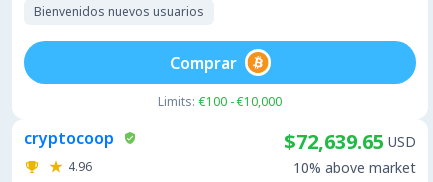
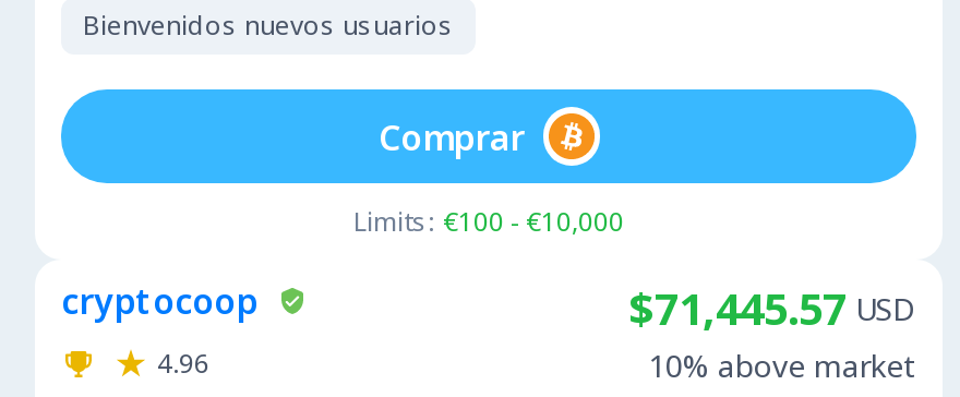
- $72,639.65 USD
+ $71,445.57 USD
